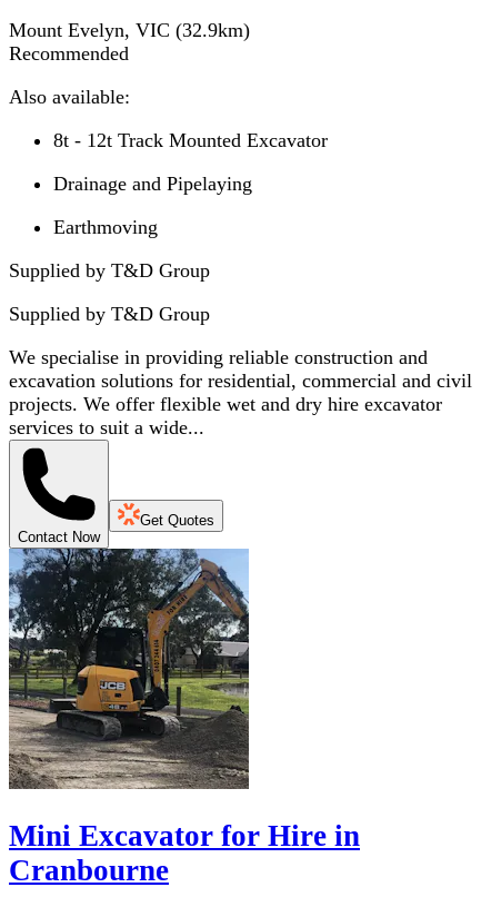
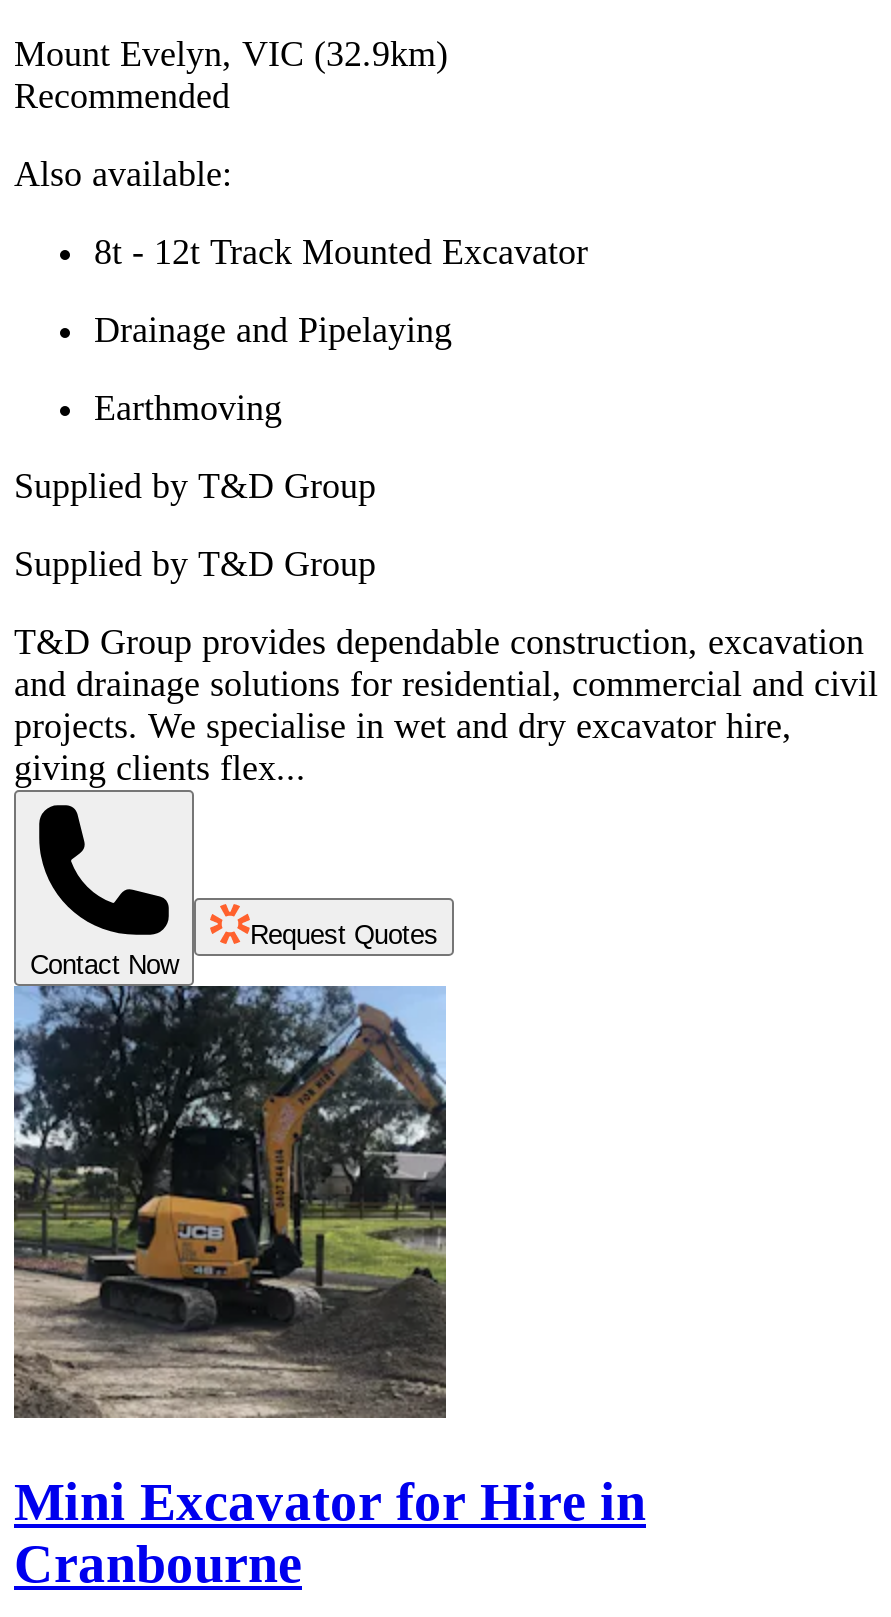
- We specialise in providing reliable construction and
- excavation solutions for residential, commercial and civil
- projects. We offer flexible wet and dry hire excavator
- services to suit a wide...
+ T&D Group provides dependable construction, excavation
+ and drainage solutions for residential, commercial and civil
+ projects. We specialise in wet and dry excavator hire,
+ giving clients flex...

- Get Quotes
+ Request Quotes
